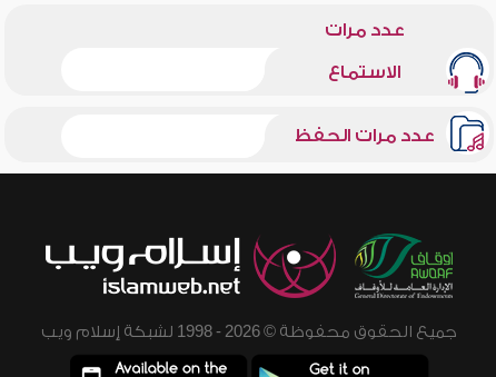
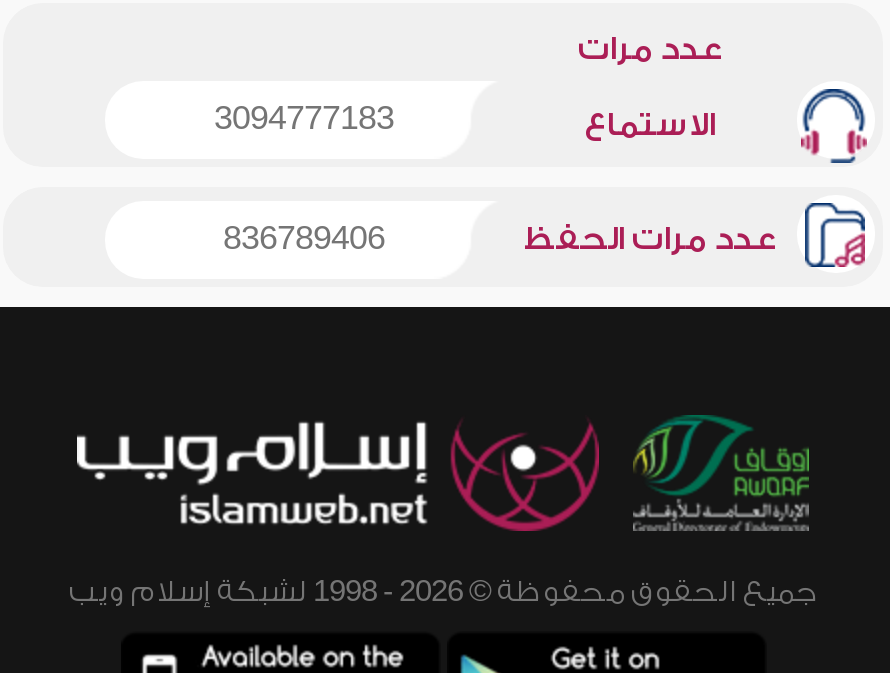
+ 3094777183

+ 836789406
